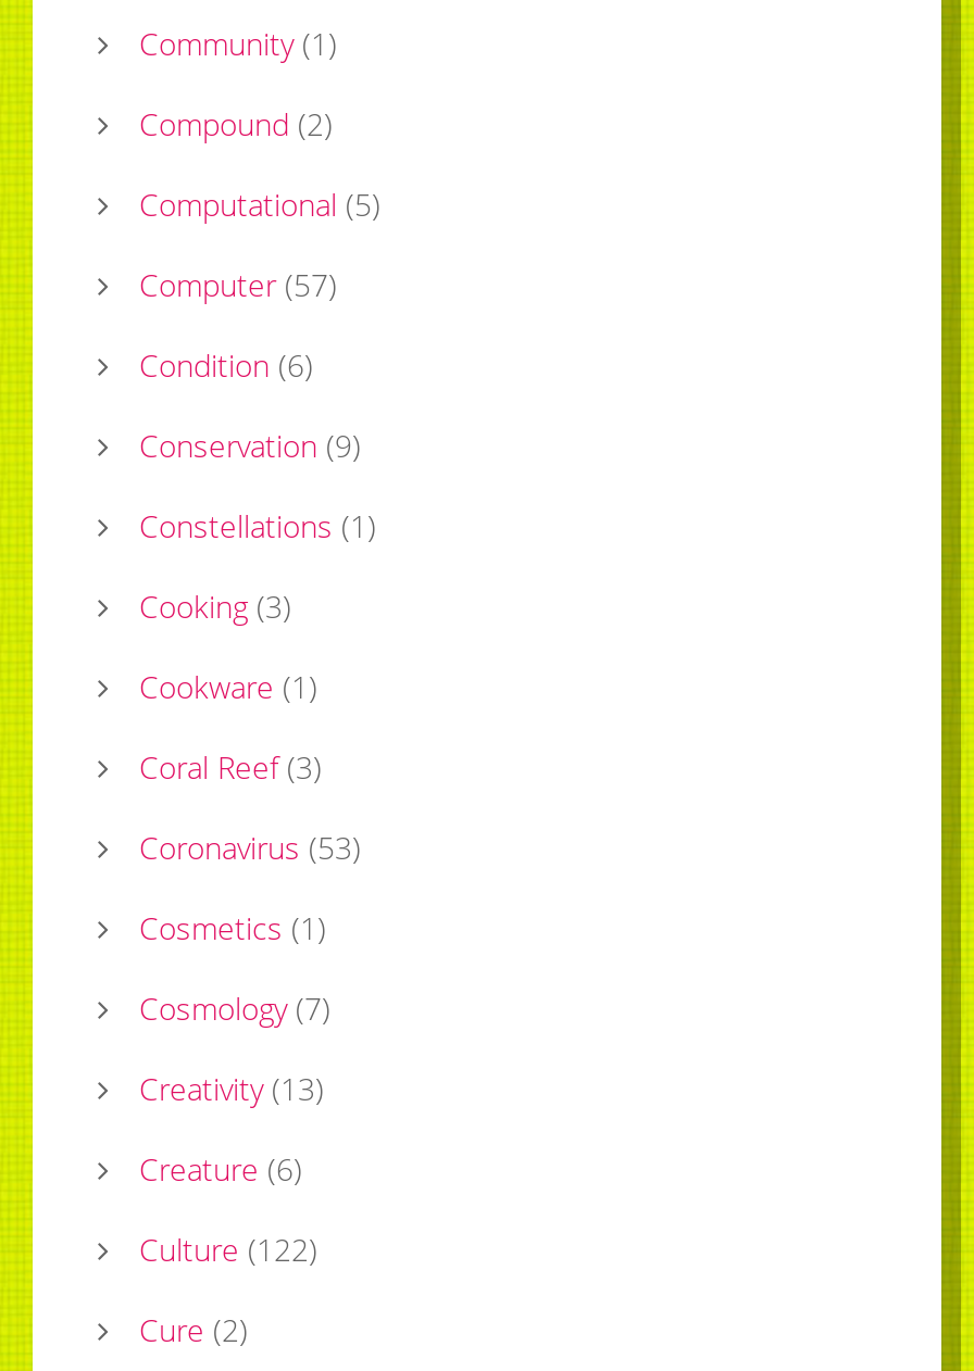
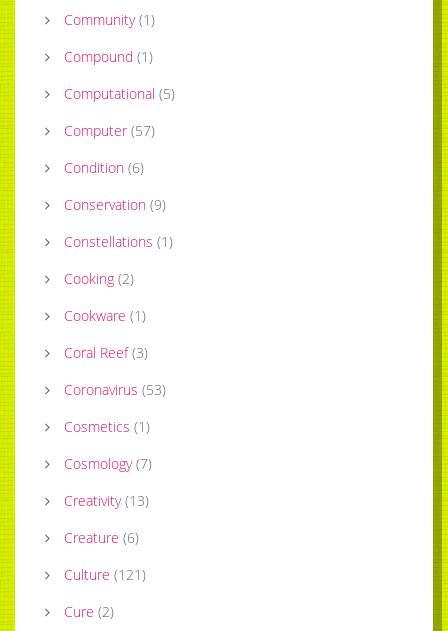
- Compound (2)
+ Compound (1)

- Cooking (3)
+ Cooking (2)

- Culture (122)
+ Culture (121)
